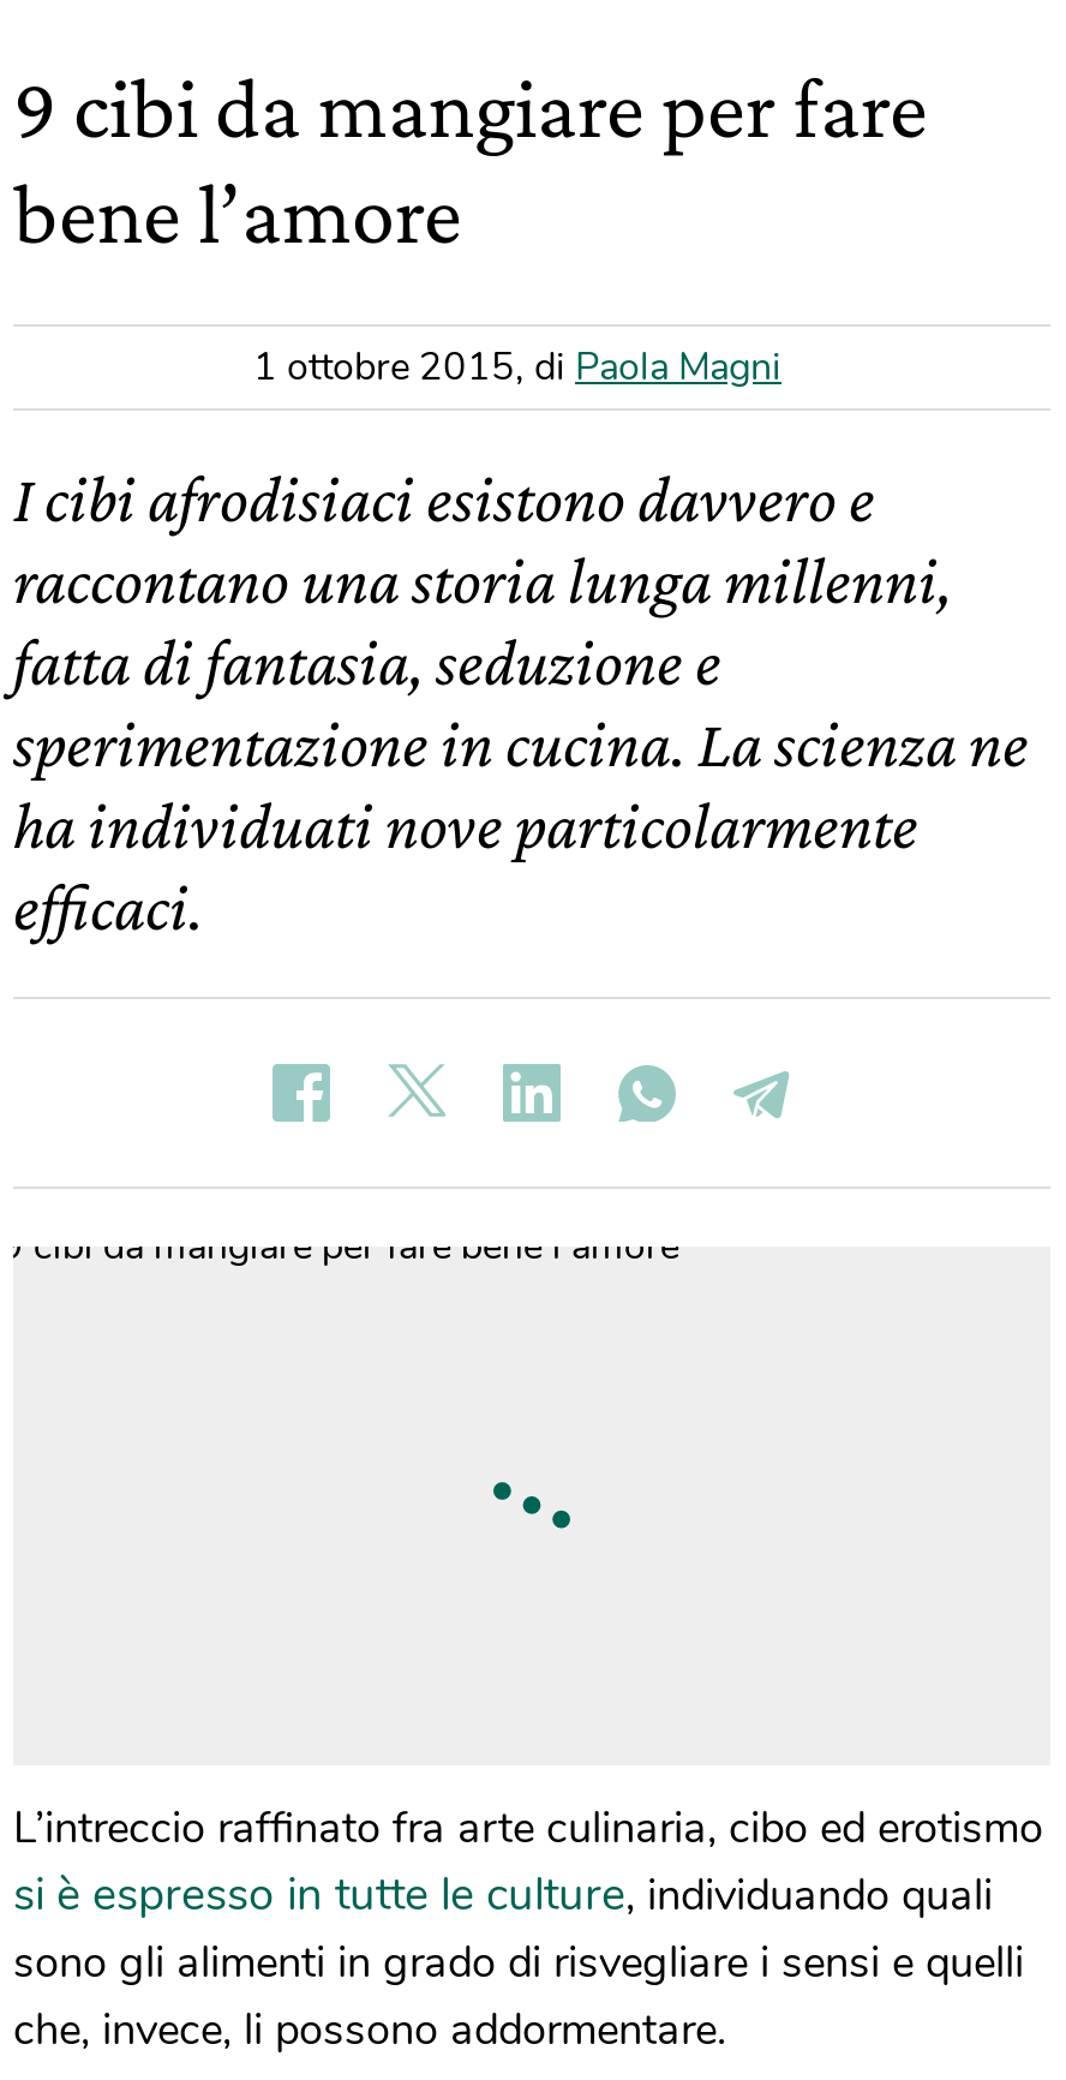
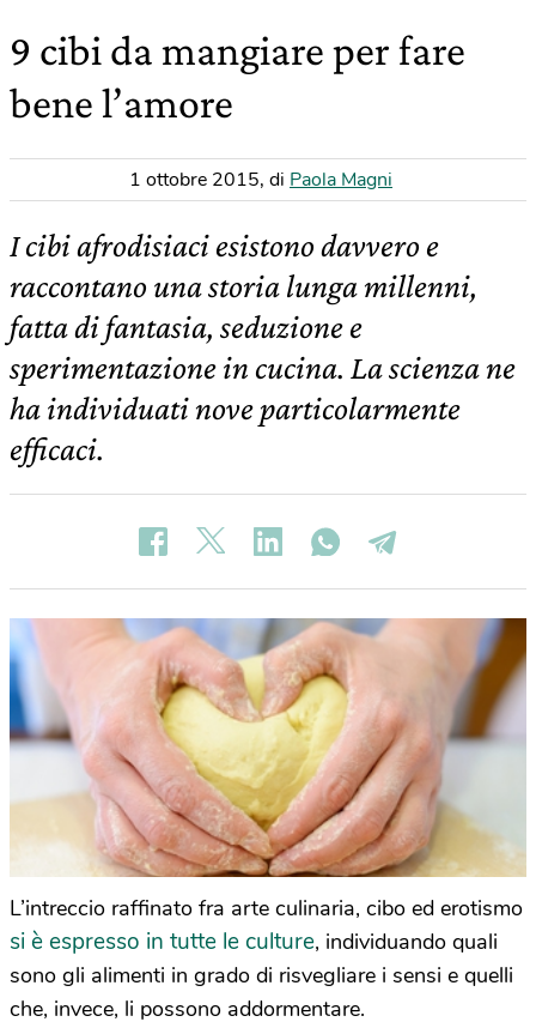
+ [image]
